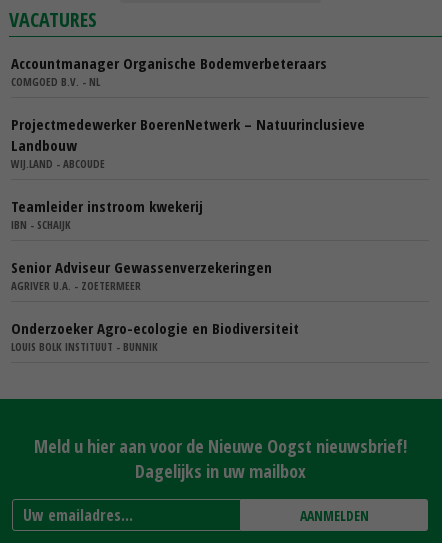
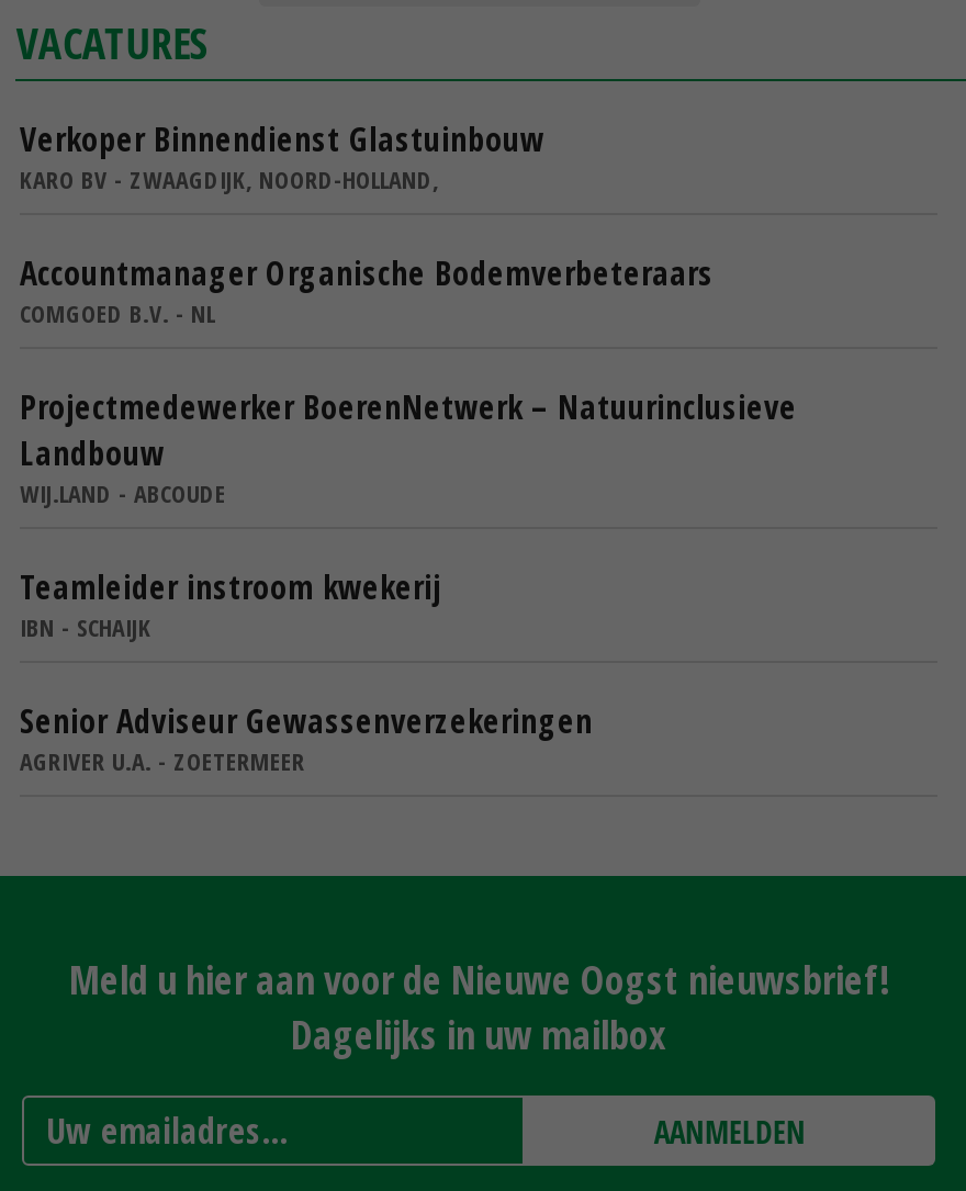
+ Verkoper Binnendienst Glastuinbouw
+ KARO BV - ZWAAGDIJK, NOORD-HOLLAND,

moved down: Accountmanager Organische Bodemverbeteraars | COMGOED B.V. - NL | Projectmedewerker BoerenNetwerk – Natuurinclusieve | ... | Senior Adviseur Gewassenverzekeringen | AGRIVER U.A. - ZOETERMEER

- Onderzoeker Agro-ecologie en Biodiversiteit
- LOUIS BOLK INSTITUUT - BUNNIK
